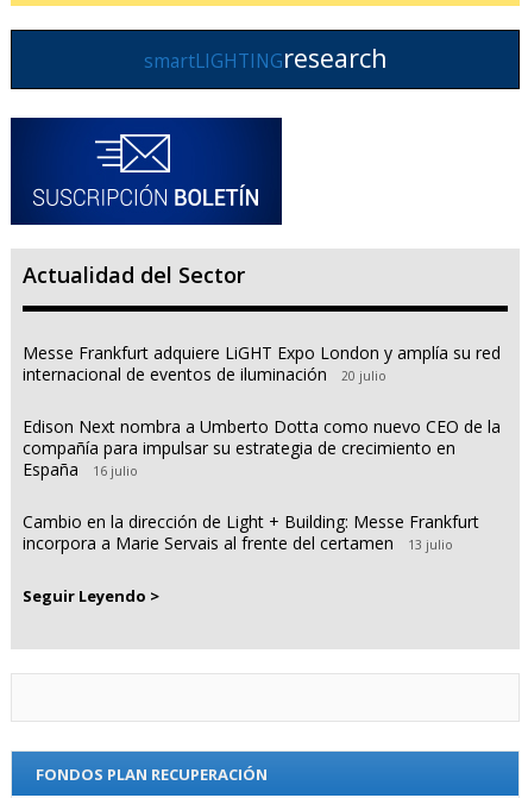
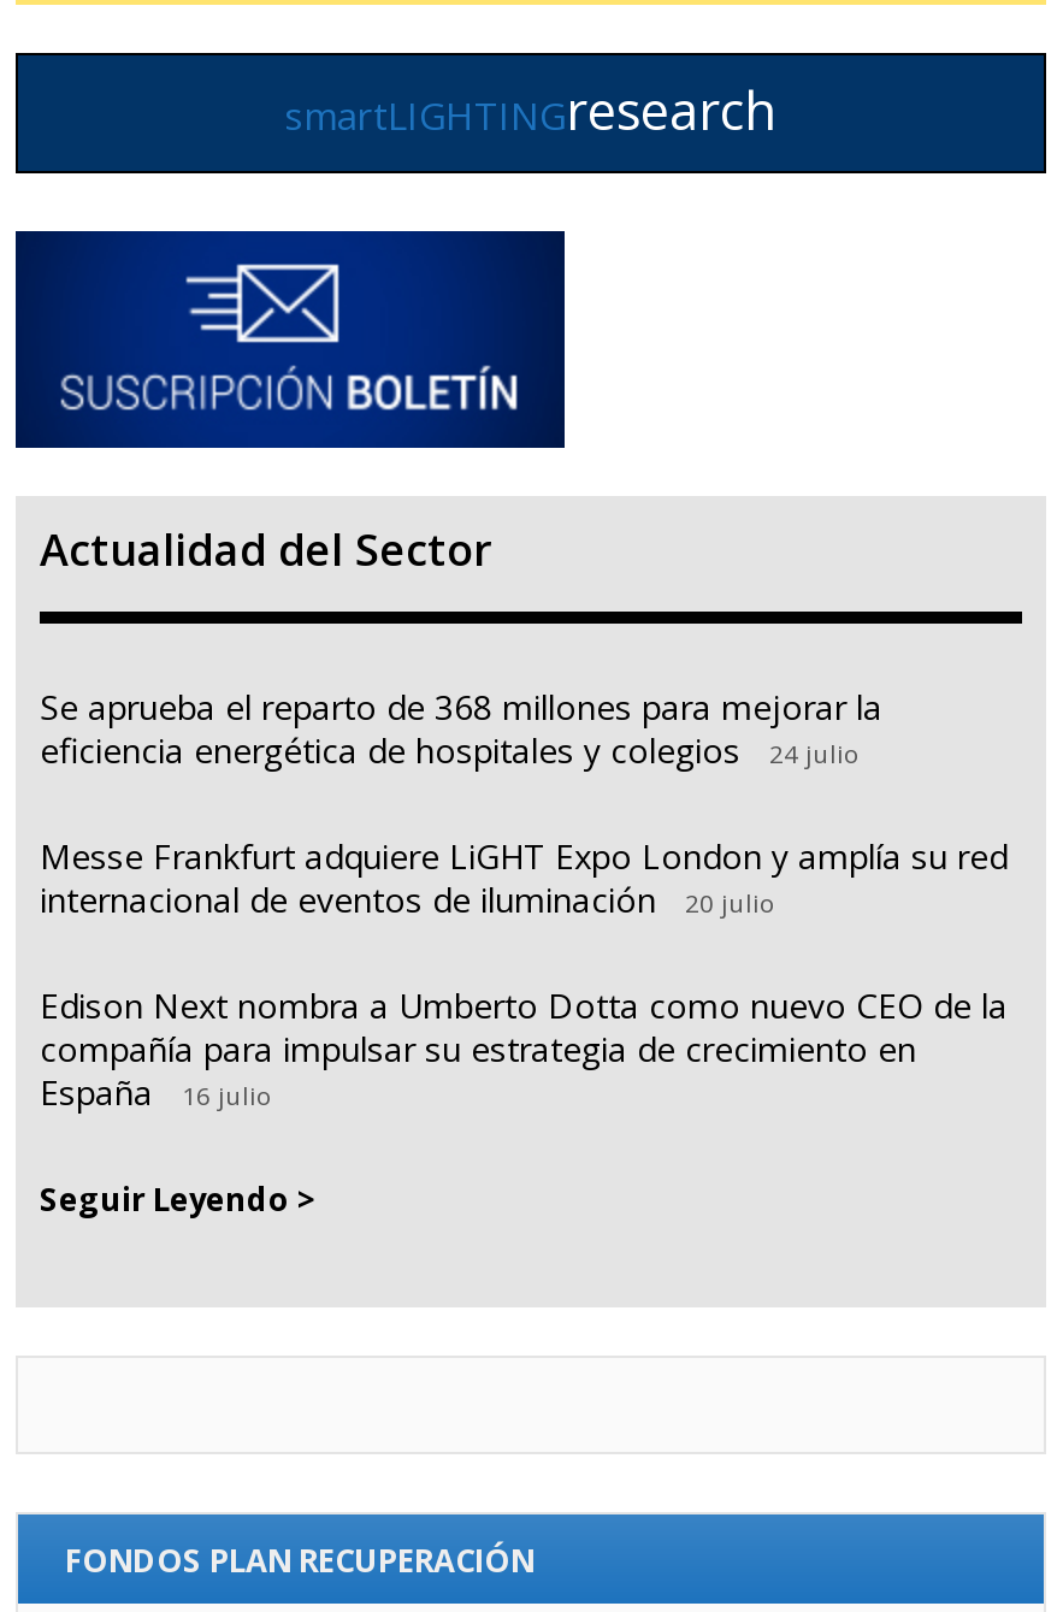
+ Se aprueba el reparto de 368 millones para mejorar la
+ eficiencia energética de hospitales y colegios
+ 24 julio

moved down: Messe Frankfurt adquiere LiGHT Expo London y amplía su red | internacional de eventos de iluminación | 20 julio | Edison Next nombra a Umberto Dotta como nuevo CEO de la | compañía para impulsar su estrategia de crecimiento en | España | 16 julio

- Cambio en la dirección de Light + Building: Messe Frankfurt
- incorpora a Marie Servais al frente del certamen
- 13 julio
